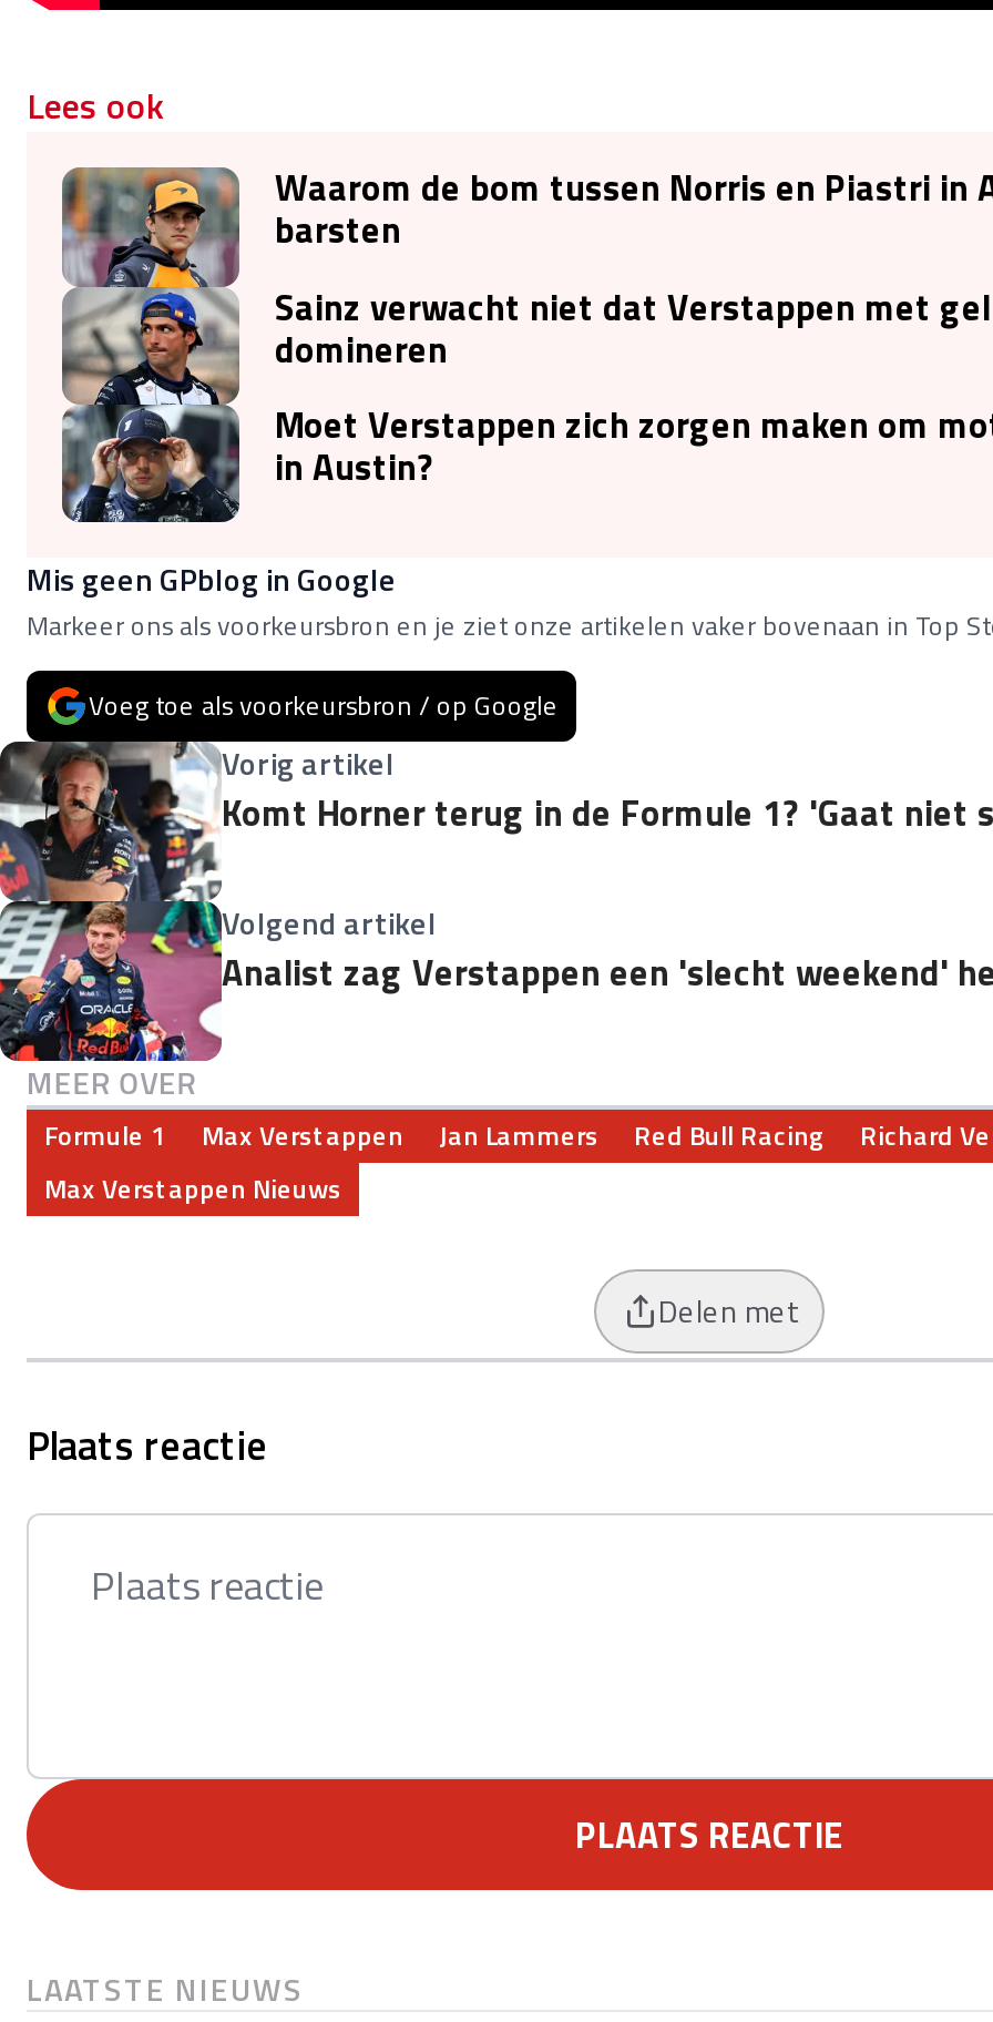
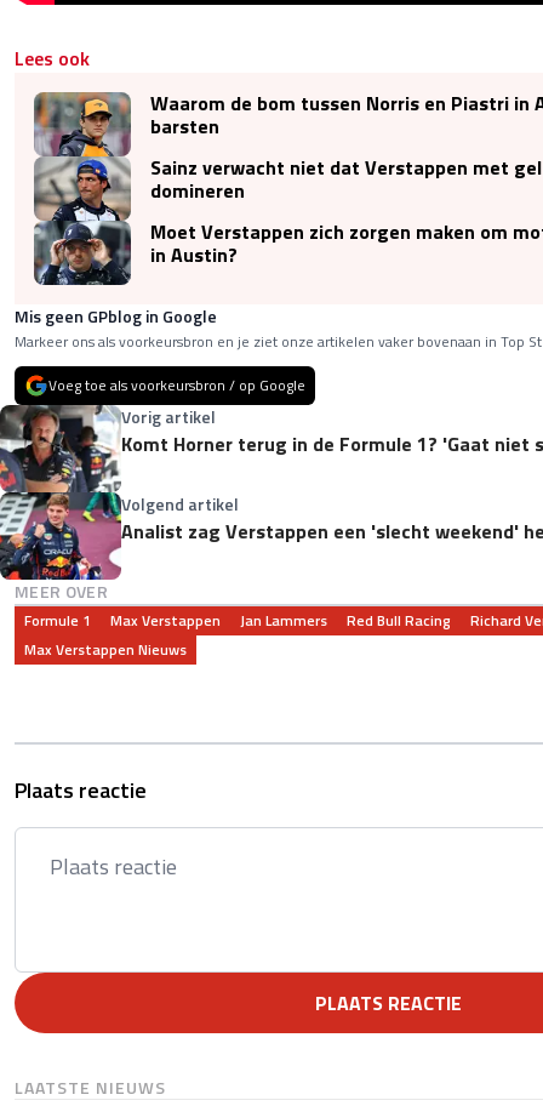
- Delen met
